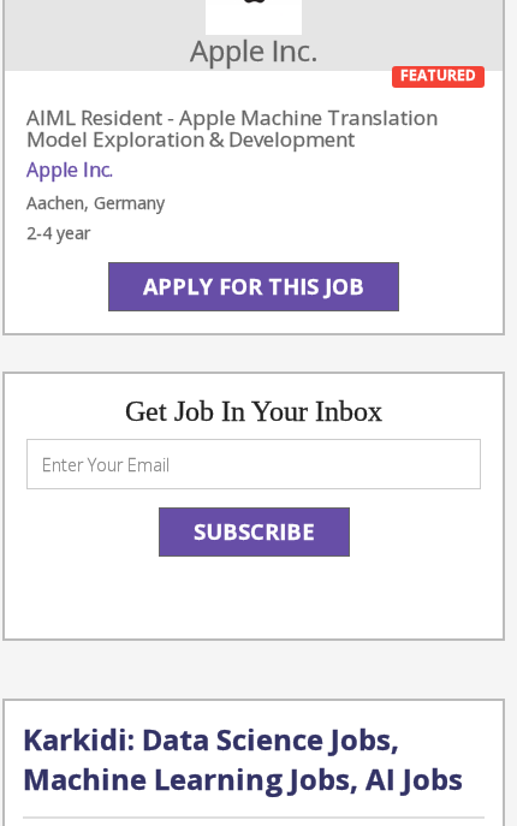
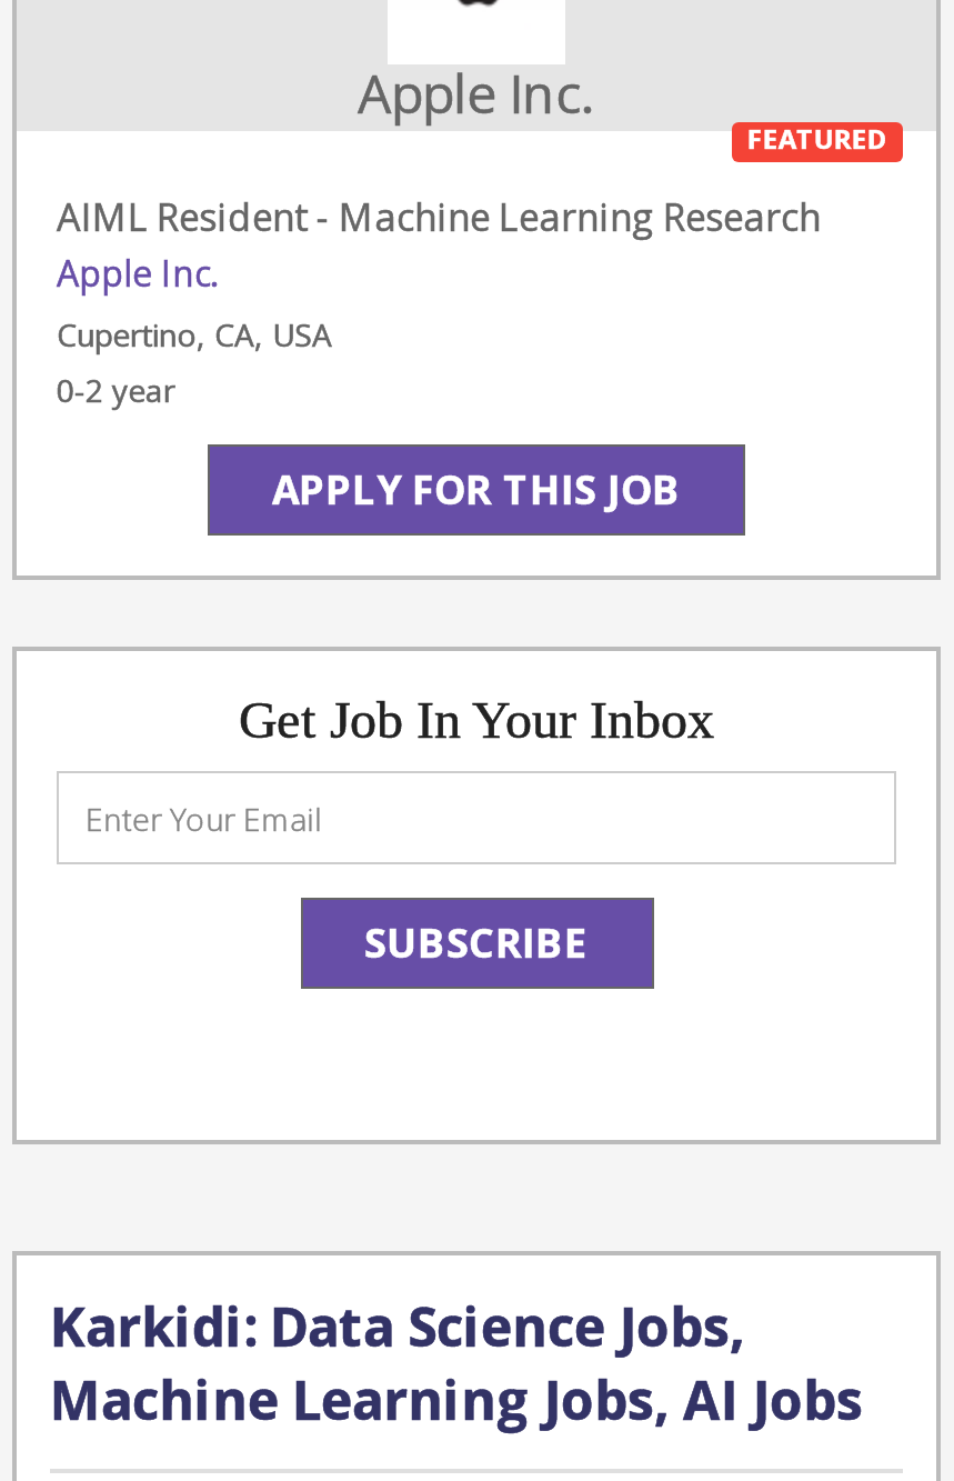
- AIML Resident - Apple Machine Translation
- Model Exploration & Development
+ AIML Resident - Machine Learning Research

- Aachen, Germany
- 2-4 year
+ Cupertino, CA, USA
+ 0-2 year
